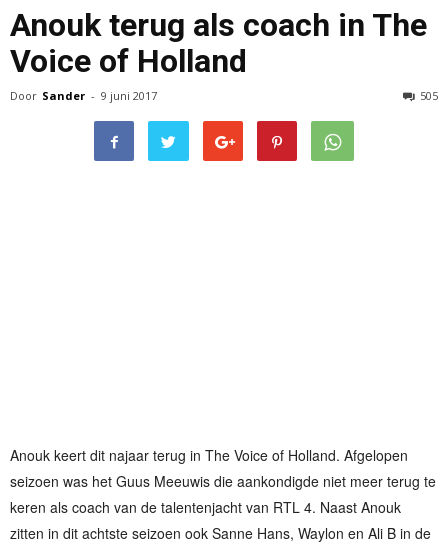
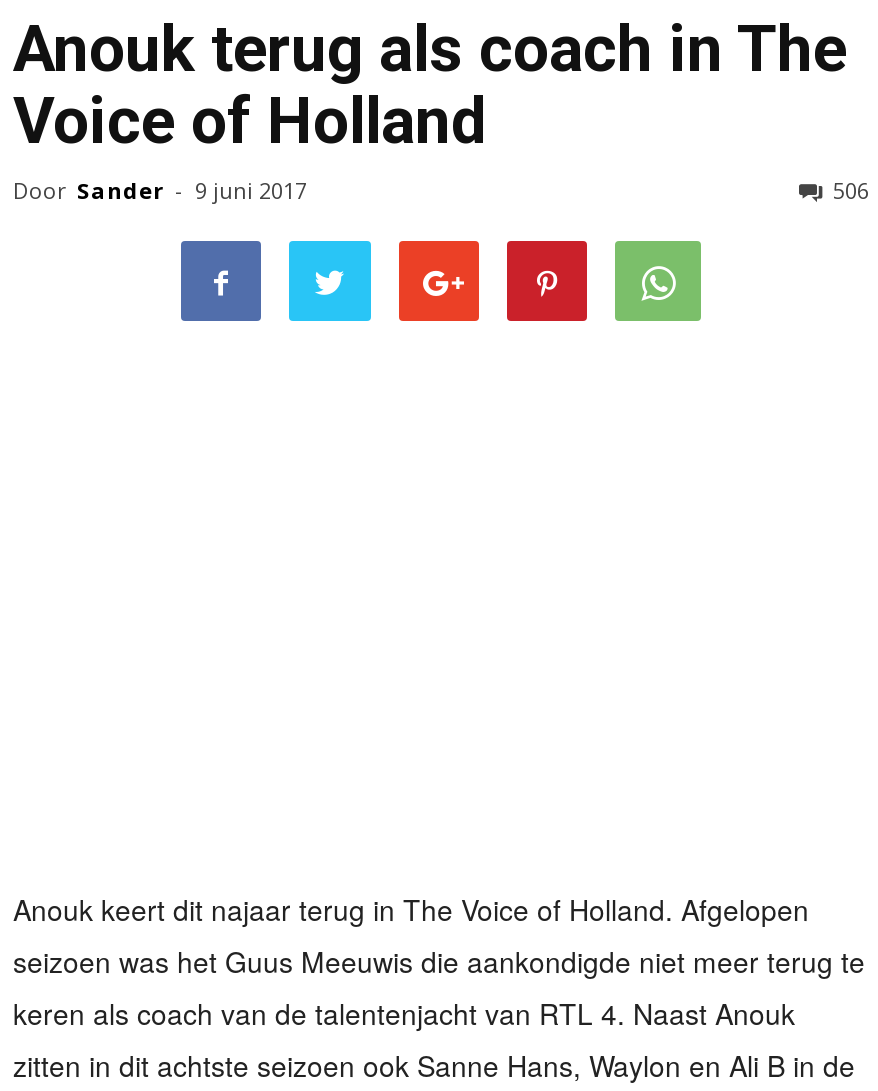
- 505
+ 506
